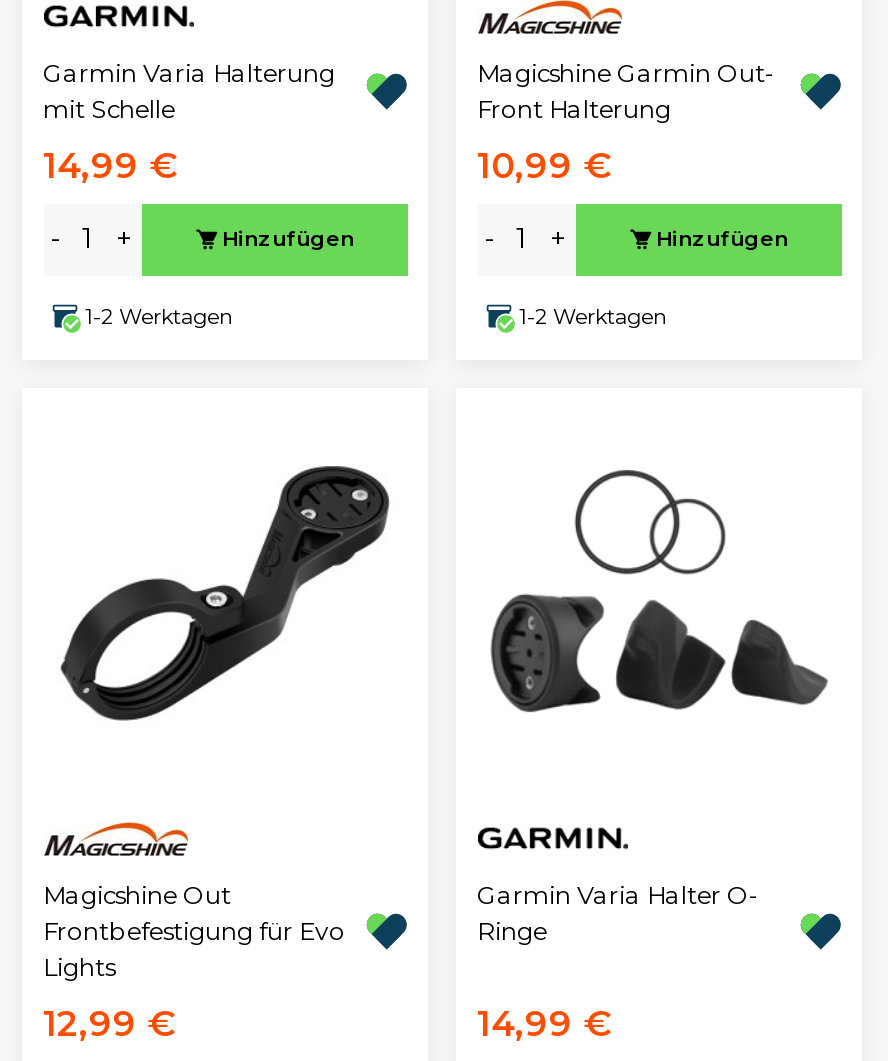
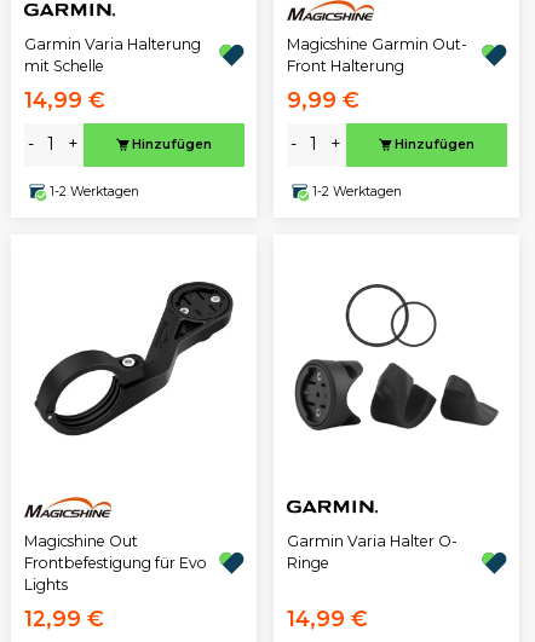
- 10,99 €
+ 9,99 €
